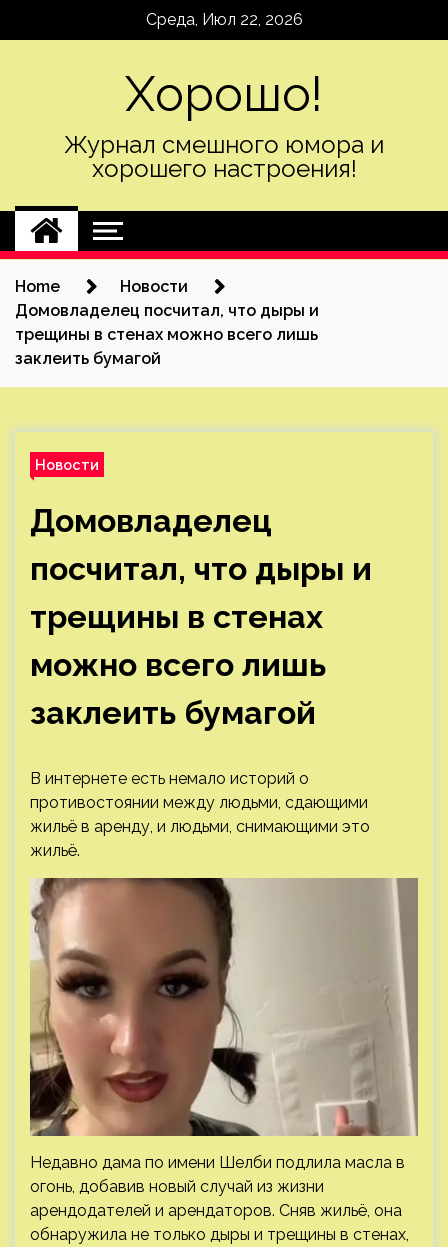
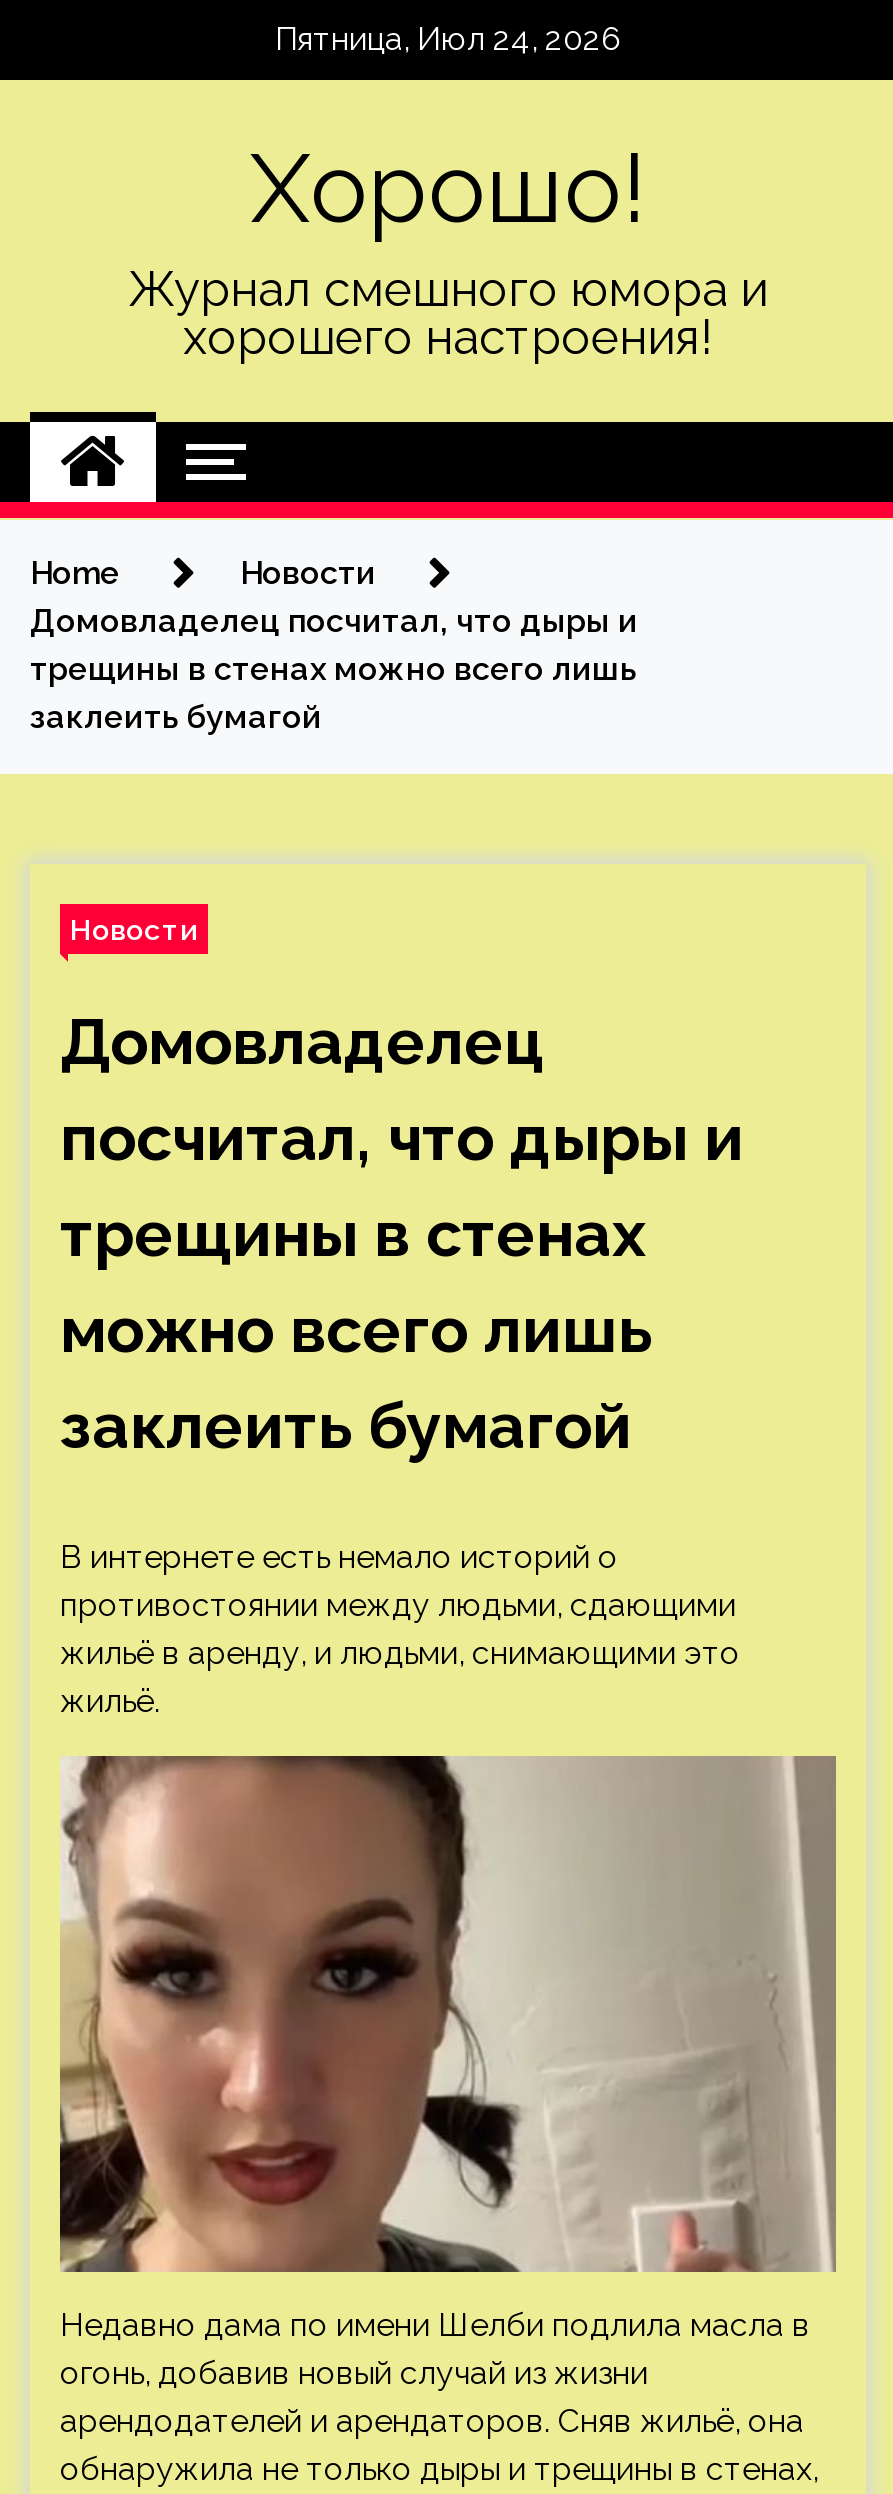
- Среда, Июл 22, 2026
+ Пятница, Июл 24, 2026
